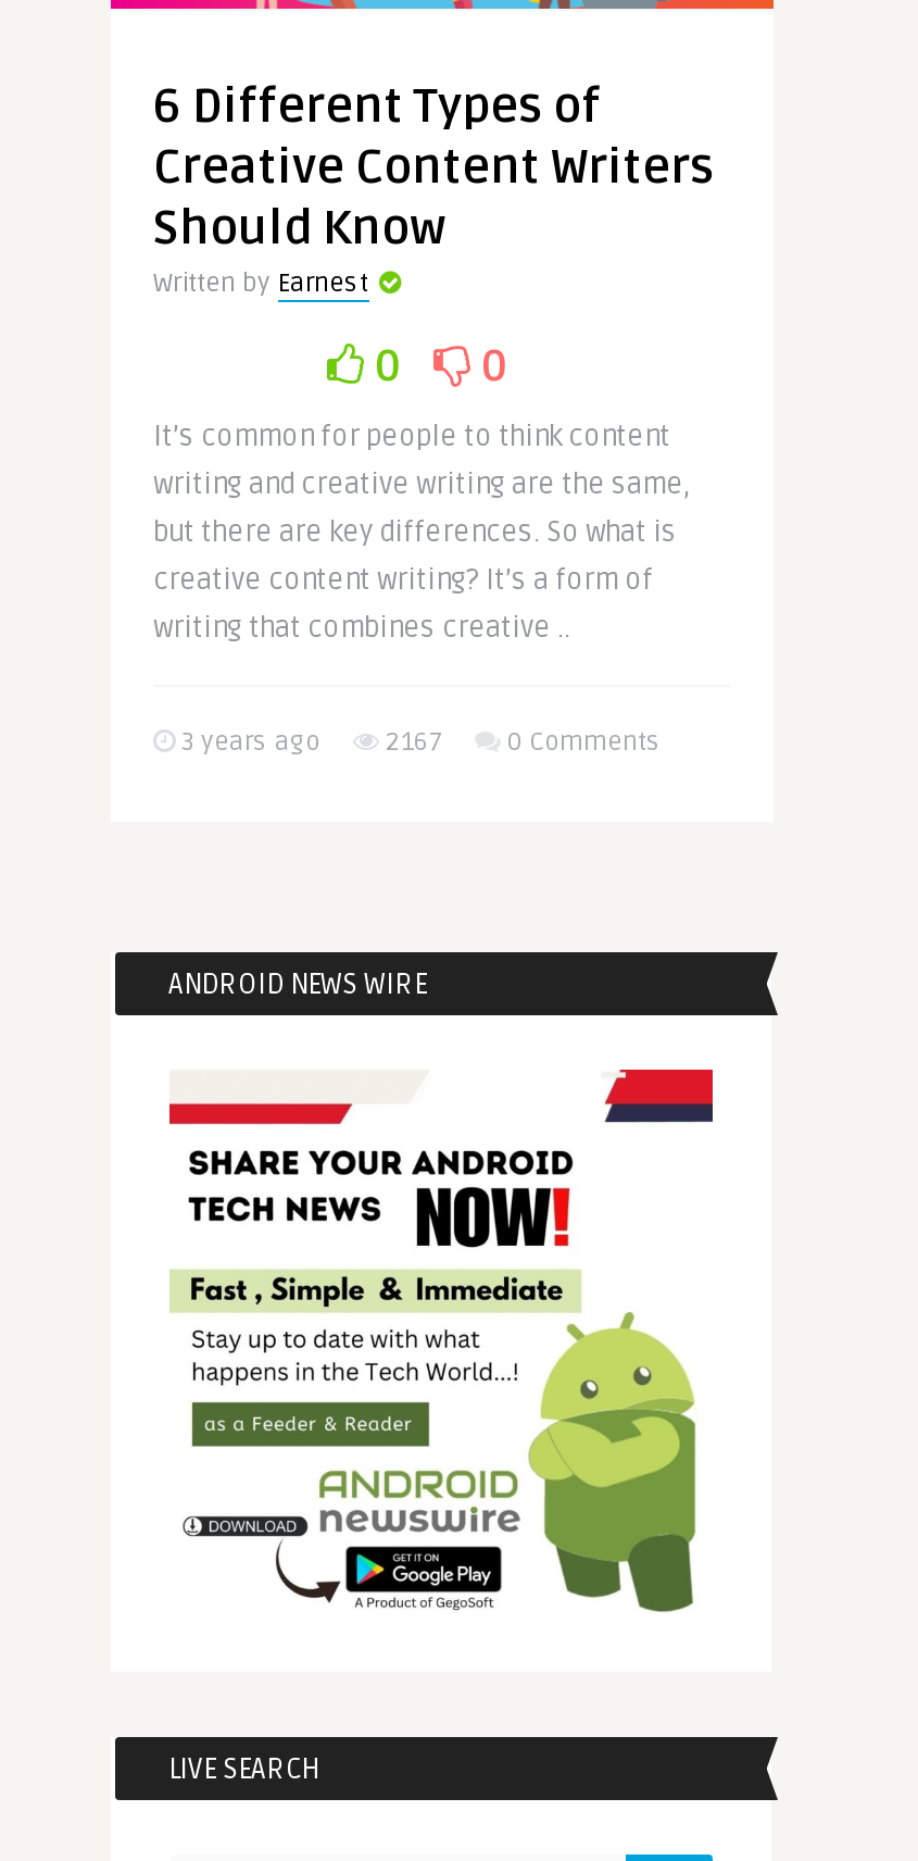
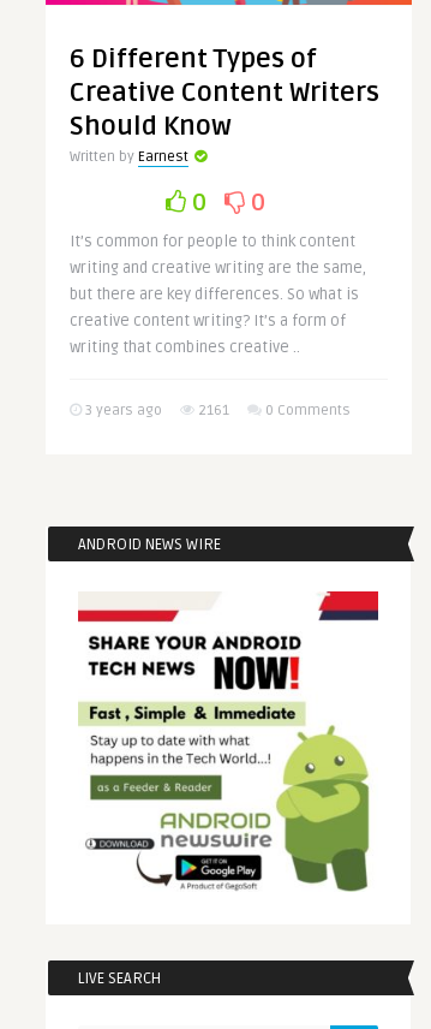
- 3 years ago 2167 0 Comments
+ 3 years ago 2161 0 Comments
